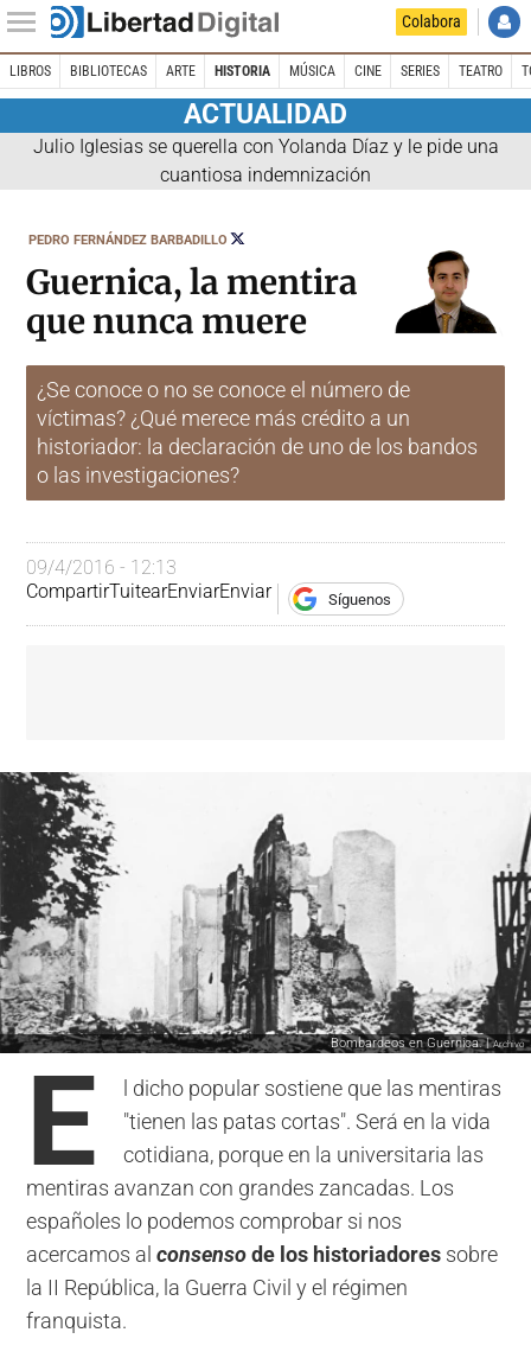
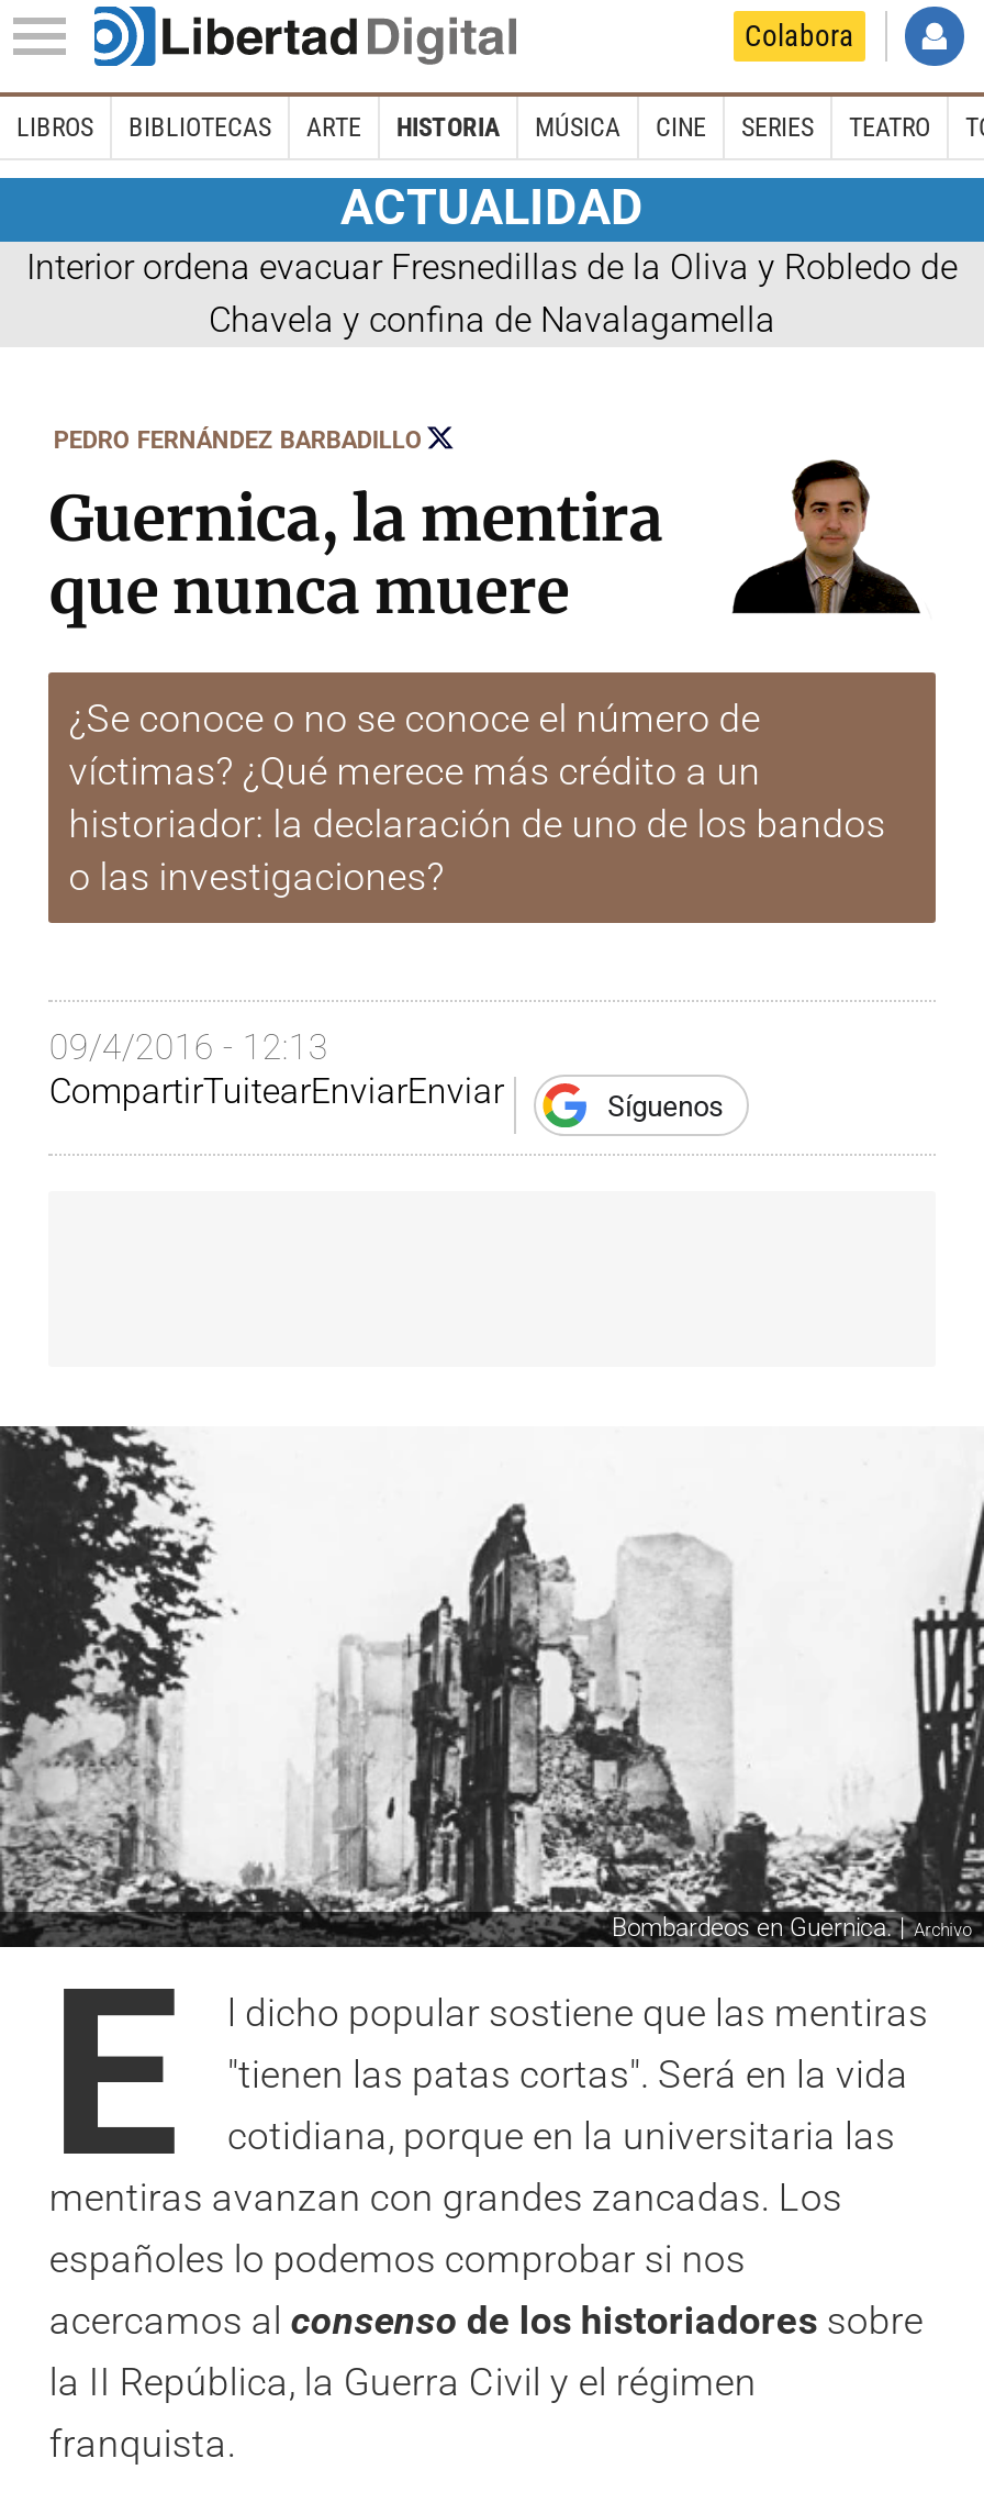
- Julio Iglesias se querella con Yolanda Díaz y le pide una
- cuantiosa indemnización
+ Interior ordena evacuar Fresnedillas de la Oliva y Robledo de
+ Chavela y confina de Navalagamella
